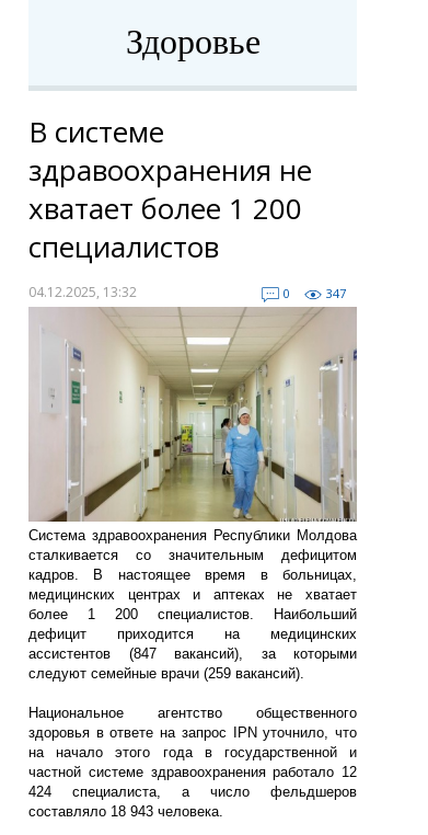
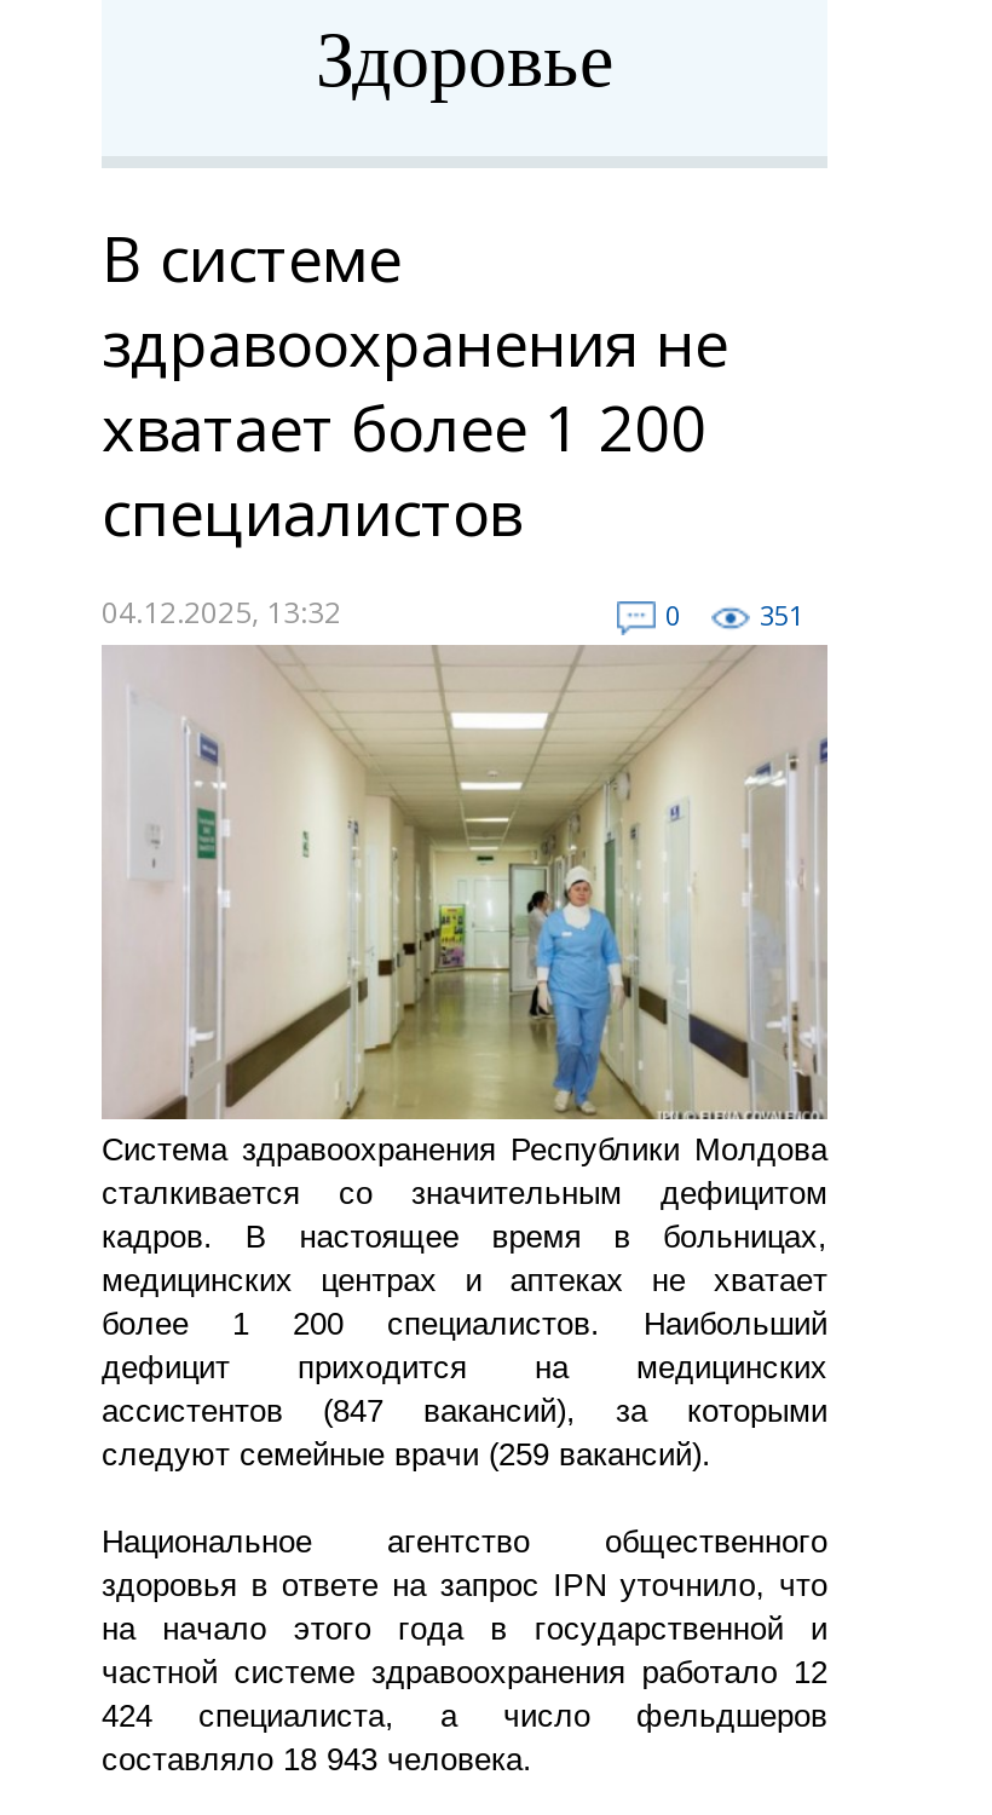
- 347
+ 351
